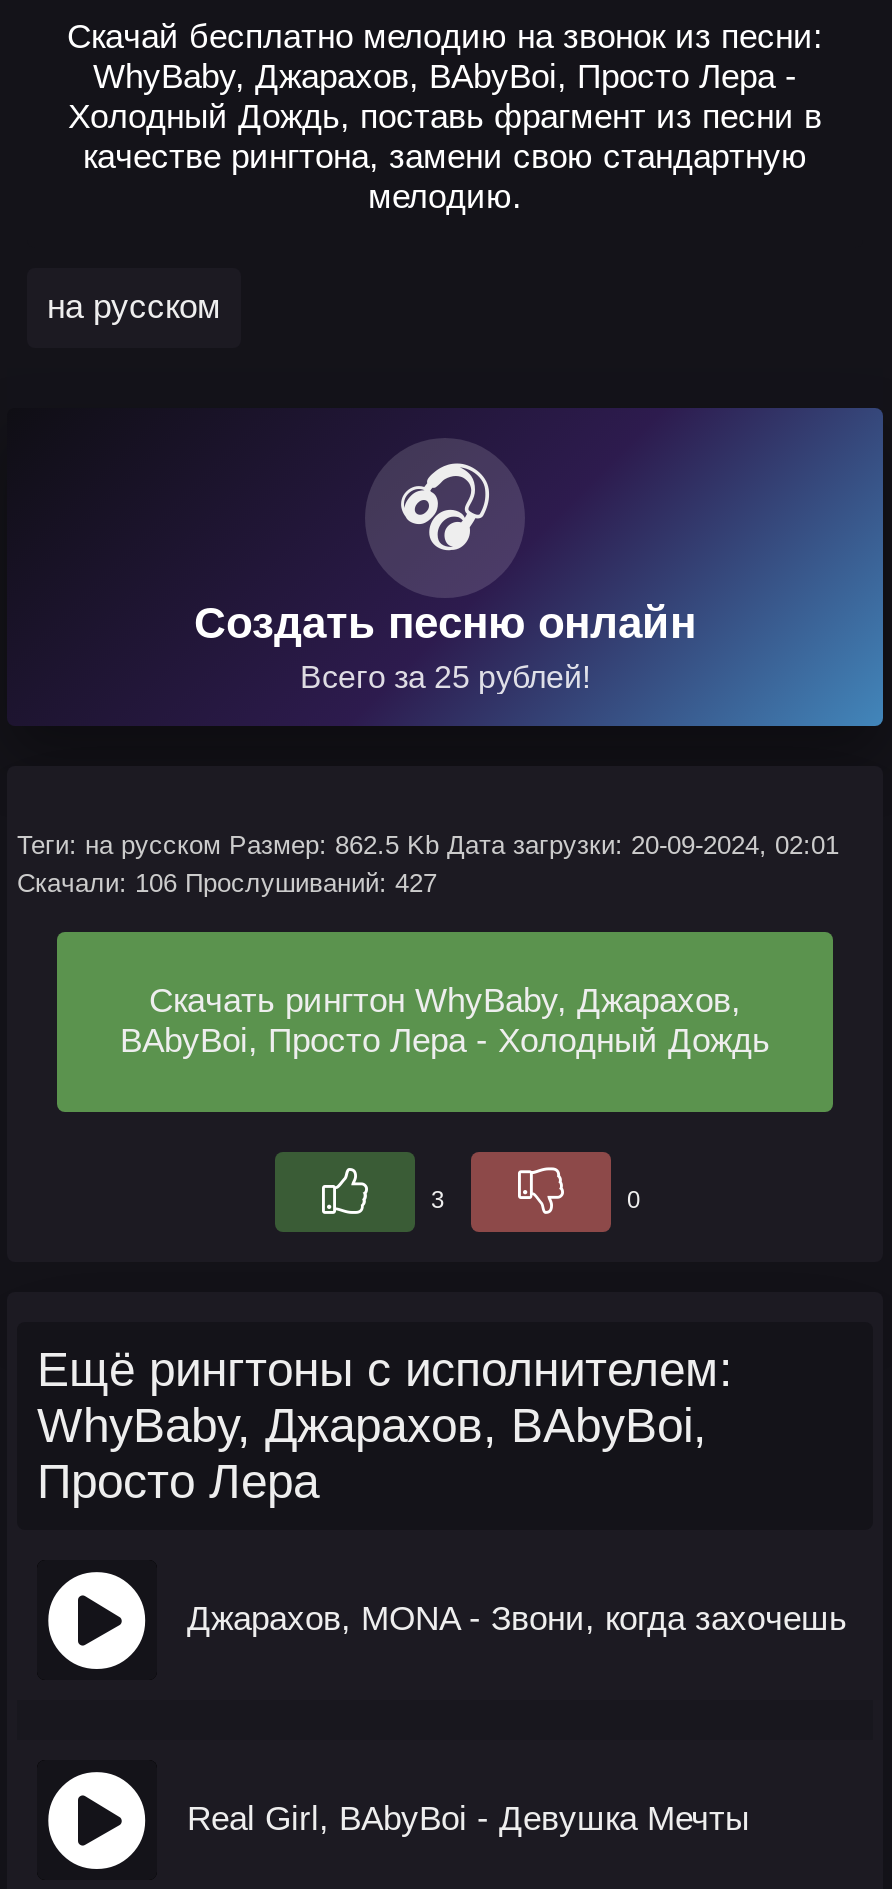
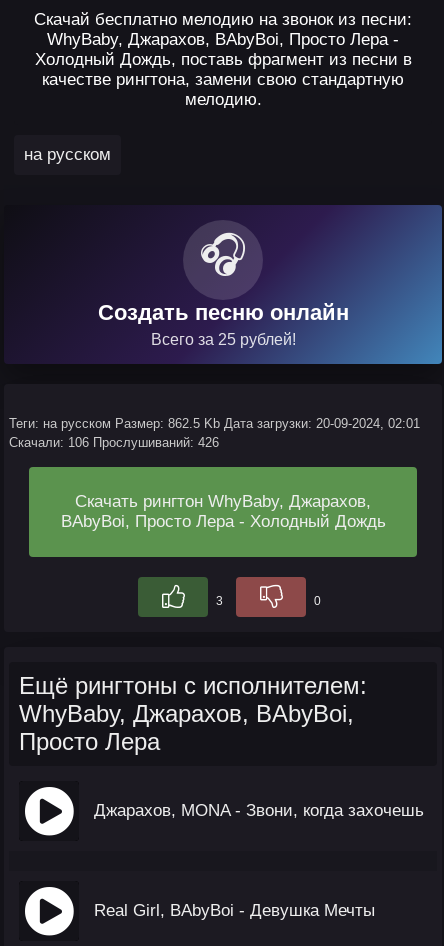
- Скачали: 106 Прослушиваний: 427
+ Скачали: 106 Прослушиваний: 426
